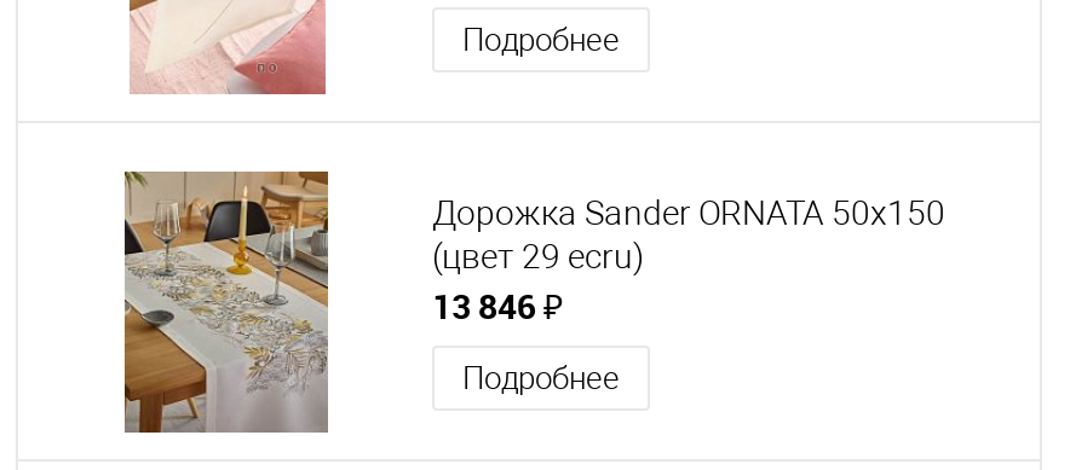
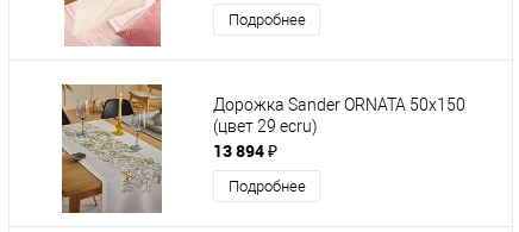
- 13 846 ₽
+ 13 894 ₽
